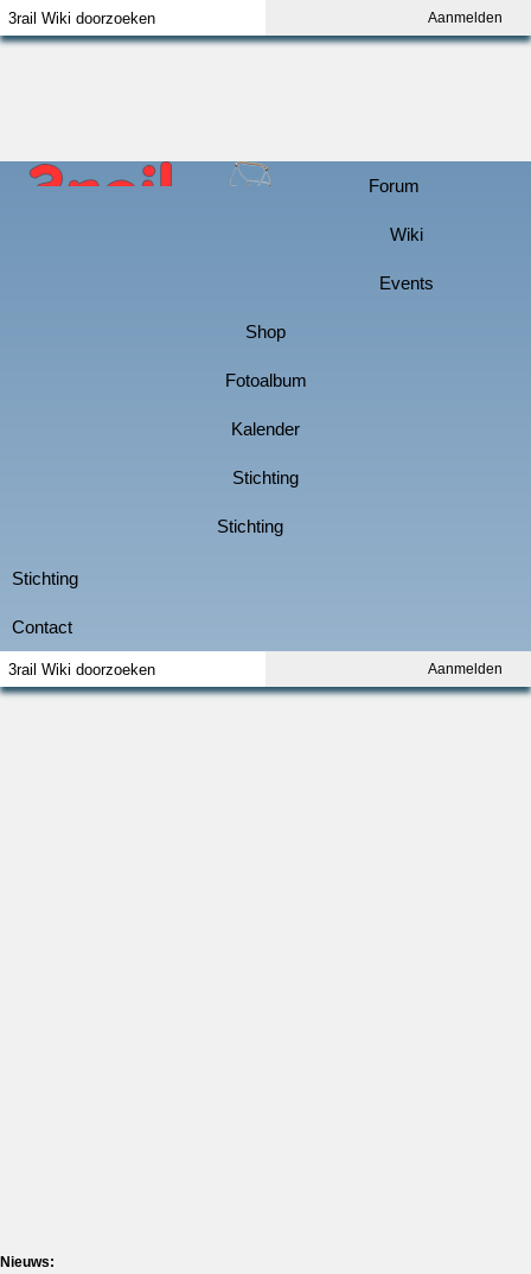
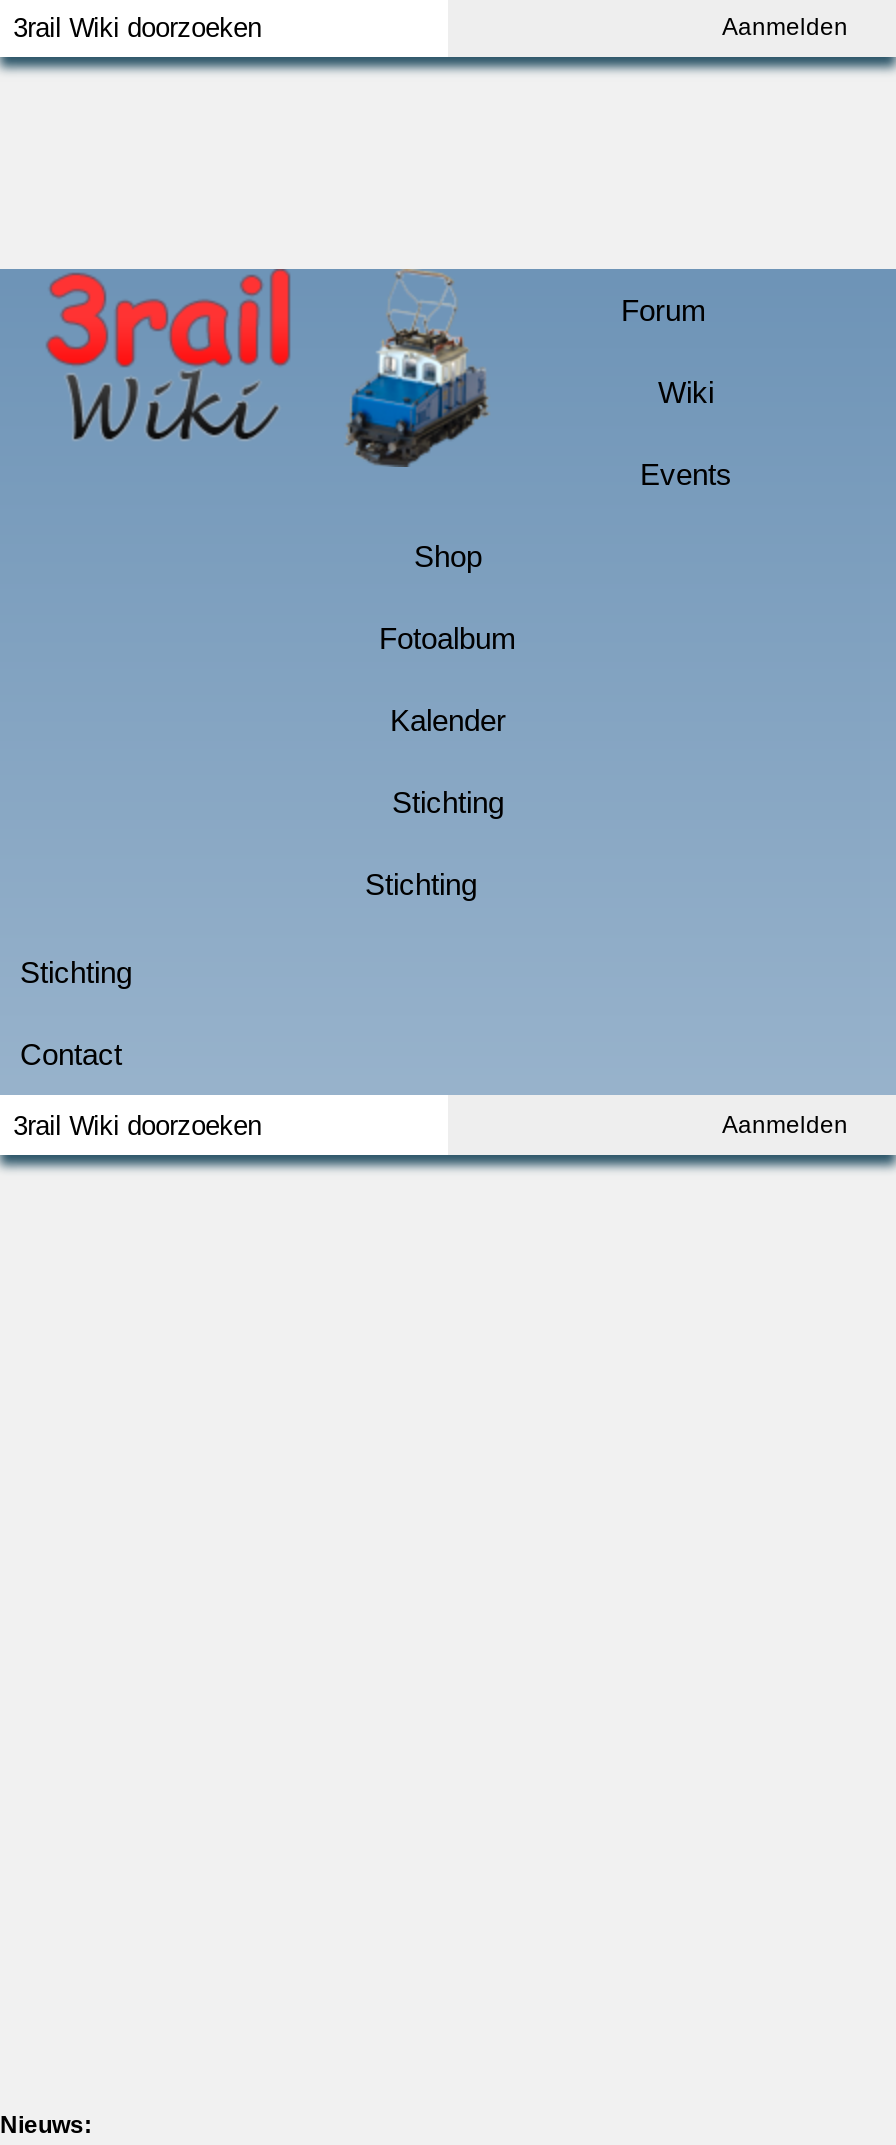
+ [image]

+ [image]
